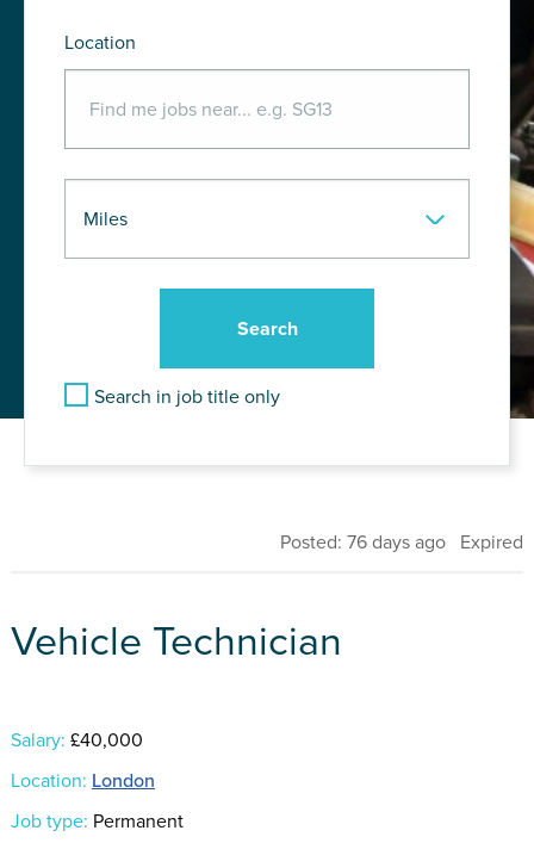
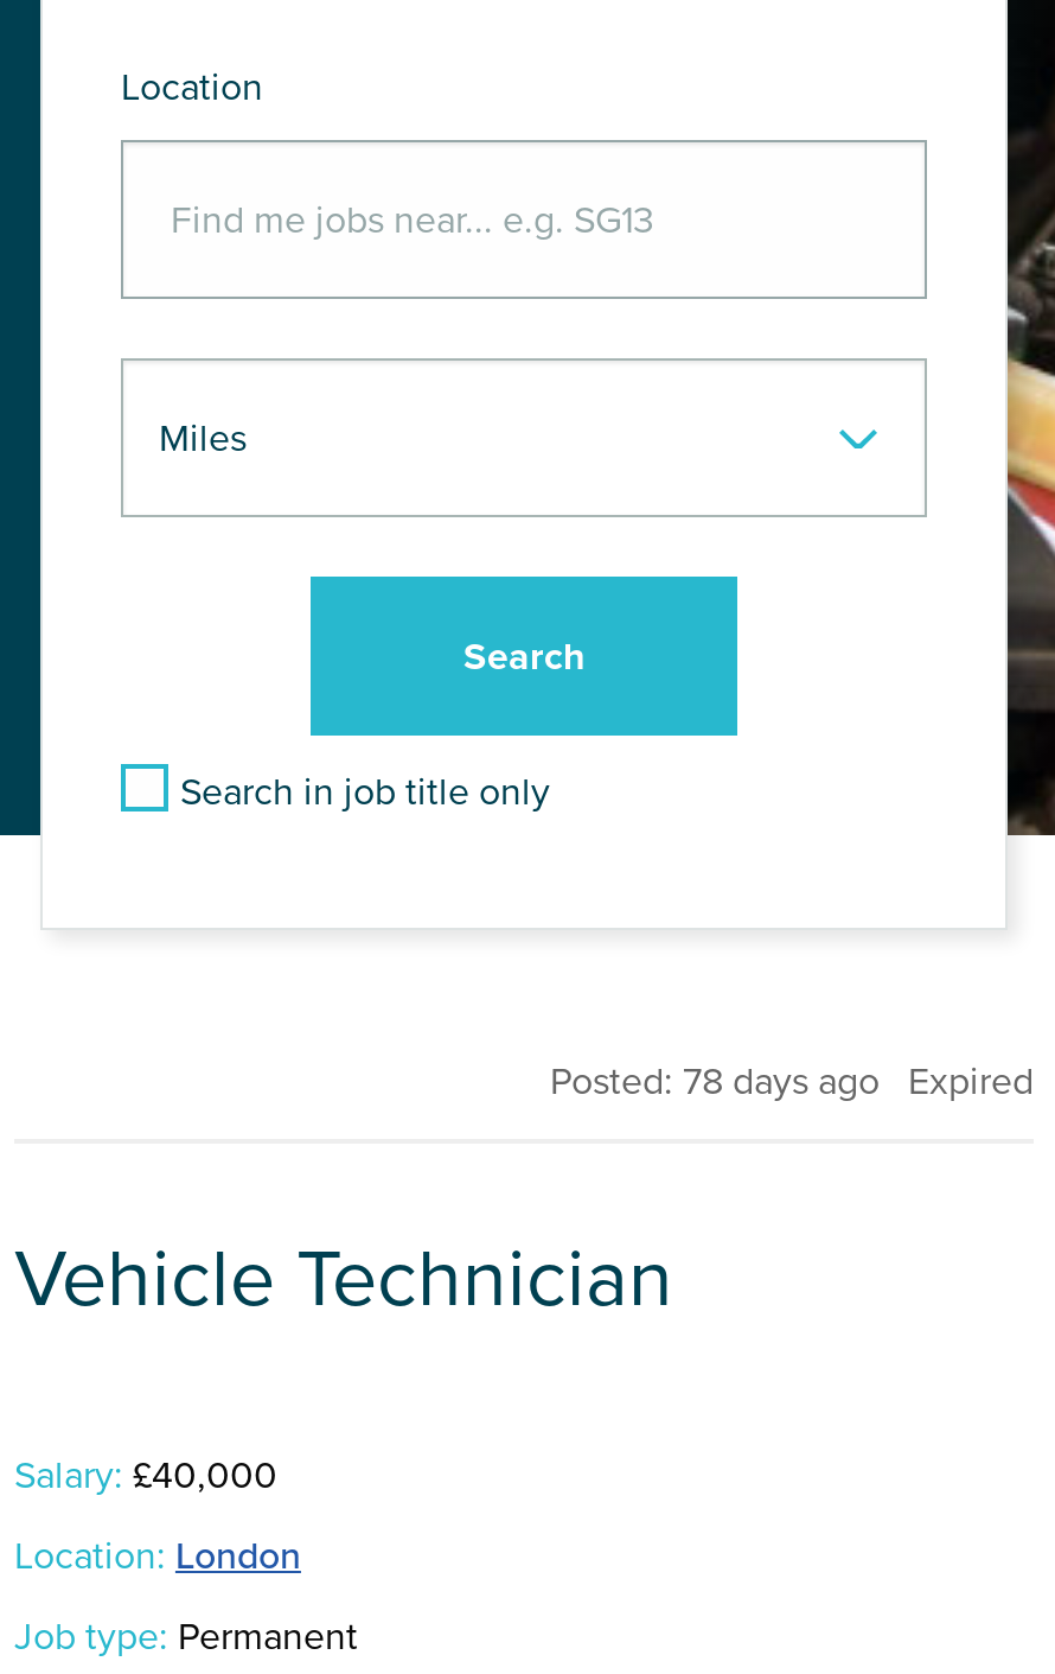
- Posted: 76 days ago Expired
+ Posted: 78 days ago Expired
